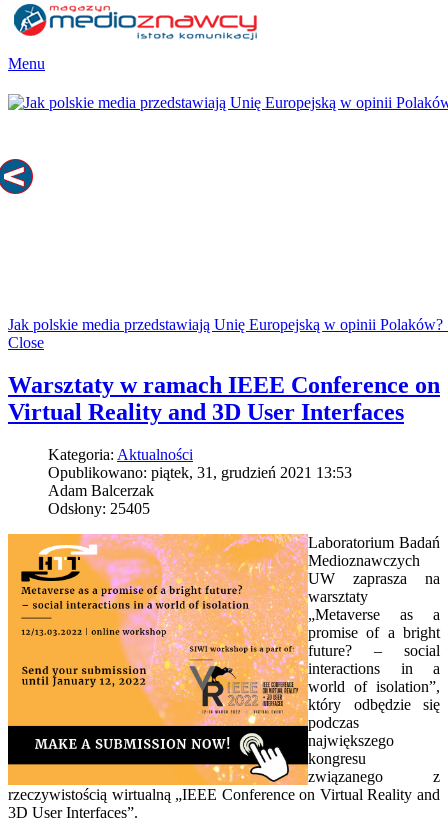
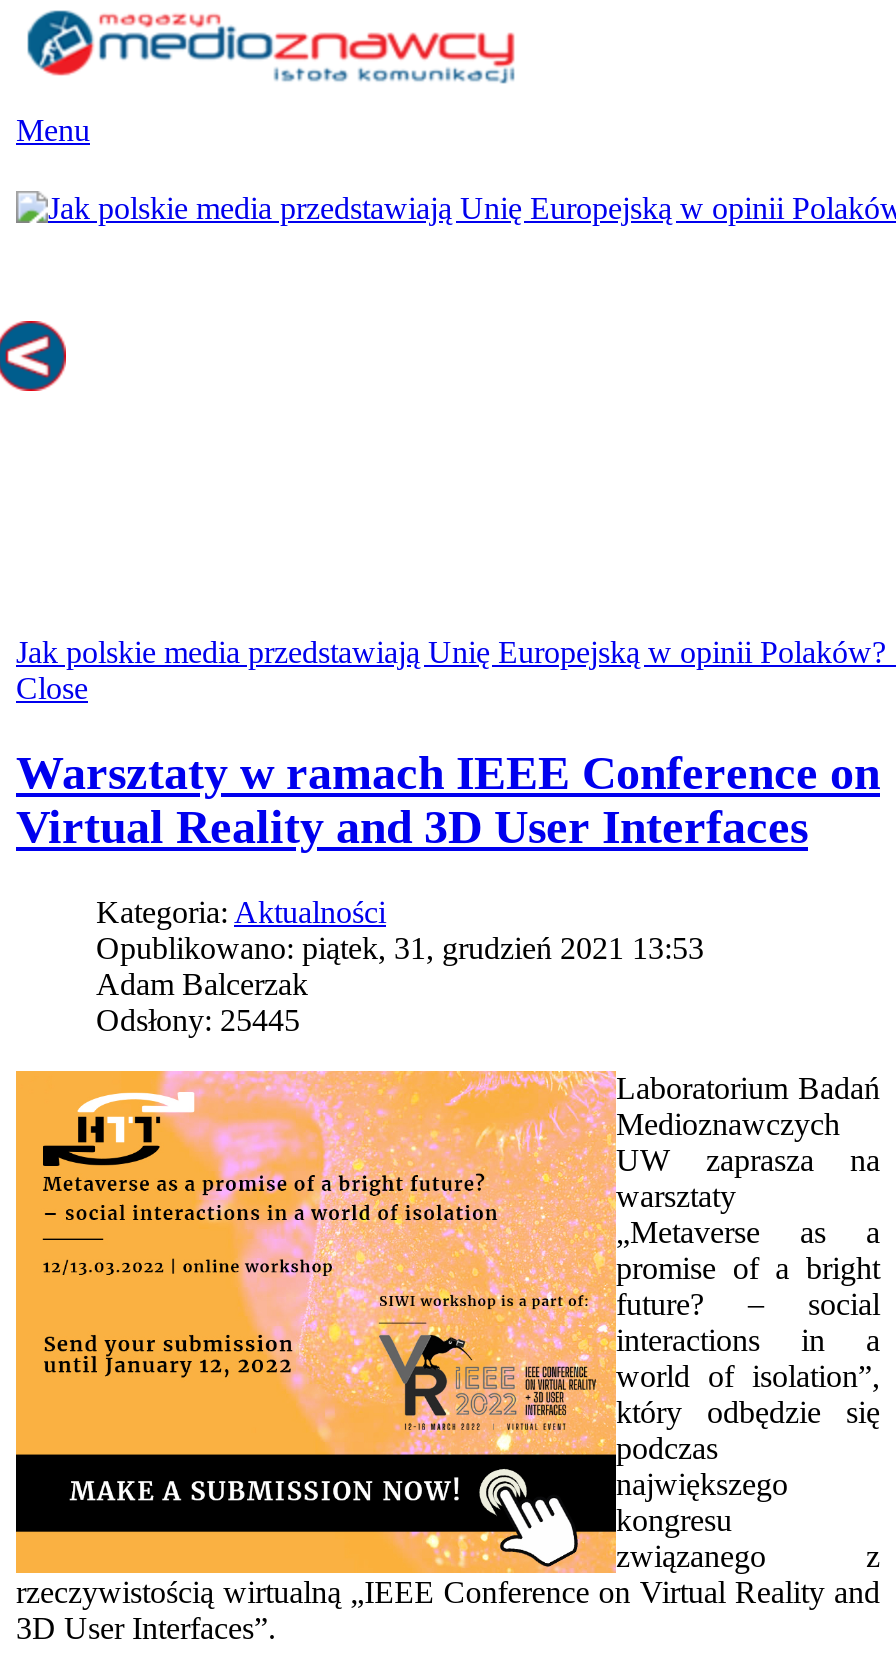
- Odsłony: 25405
+ Odsłony: 25445
